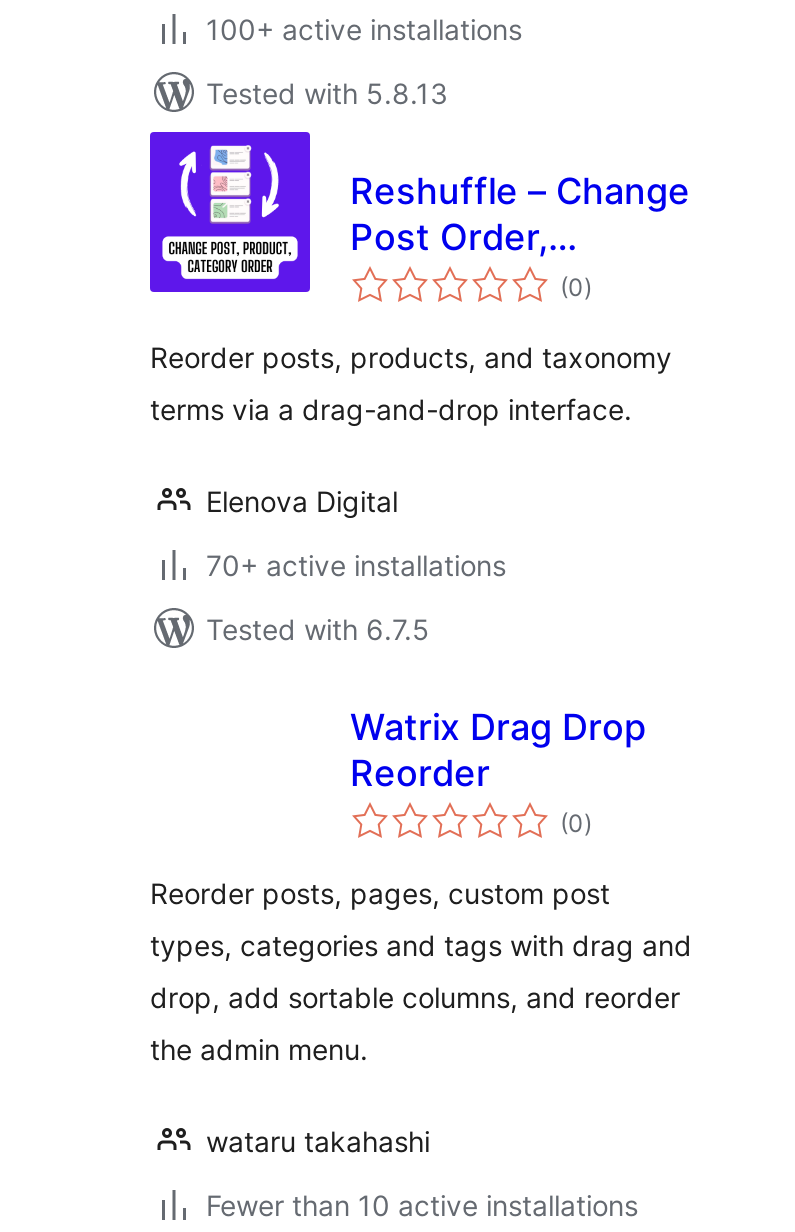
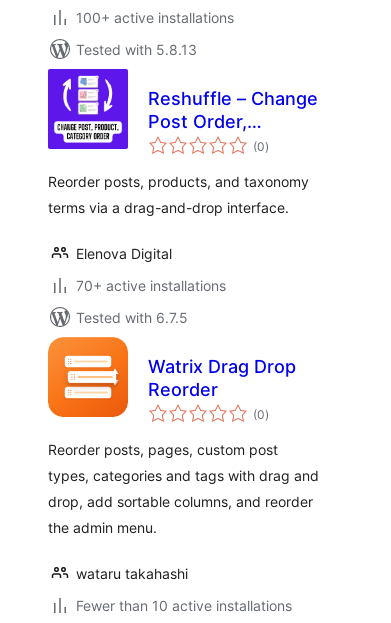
+ [image]
